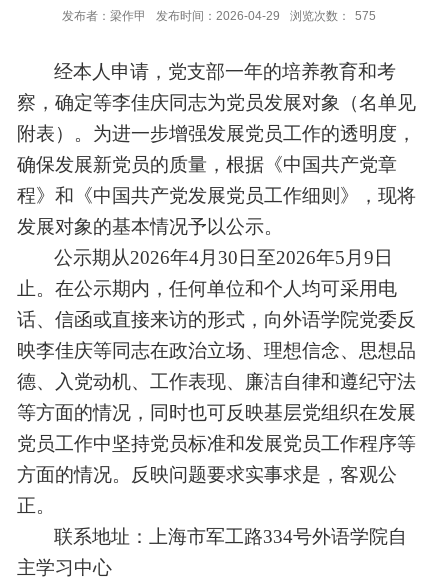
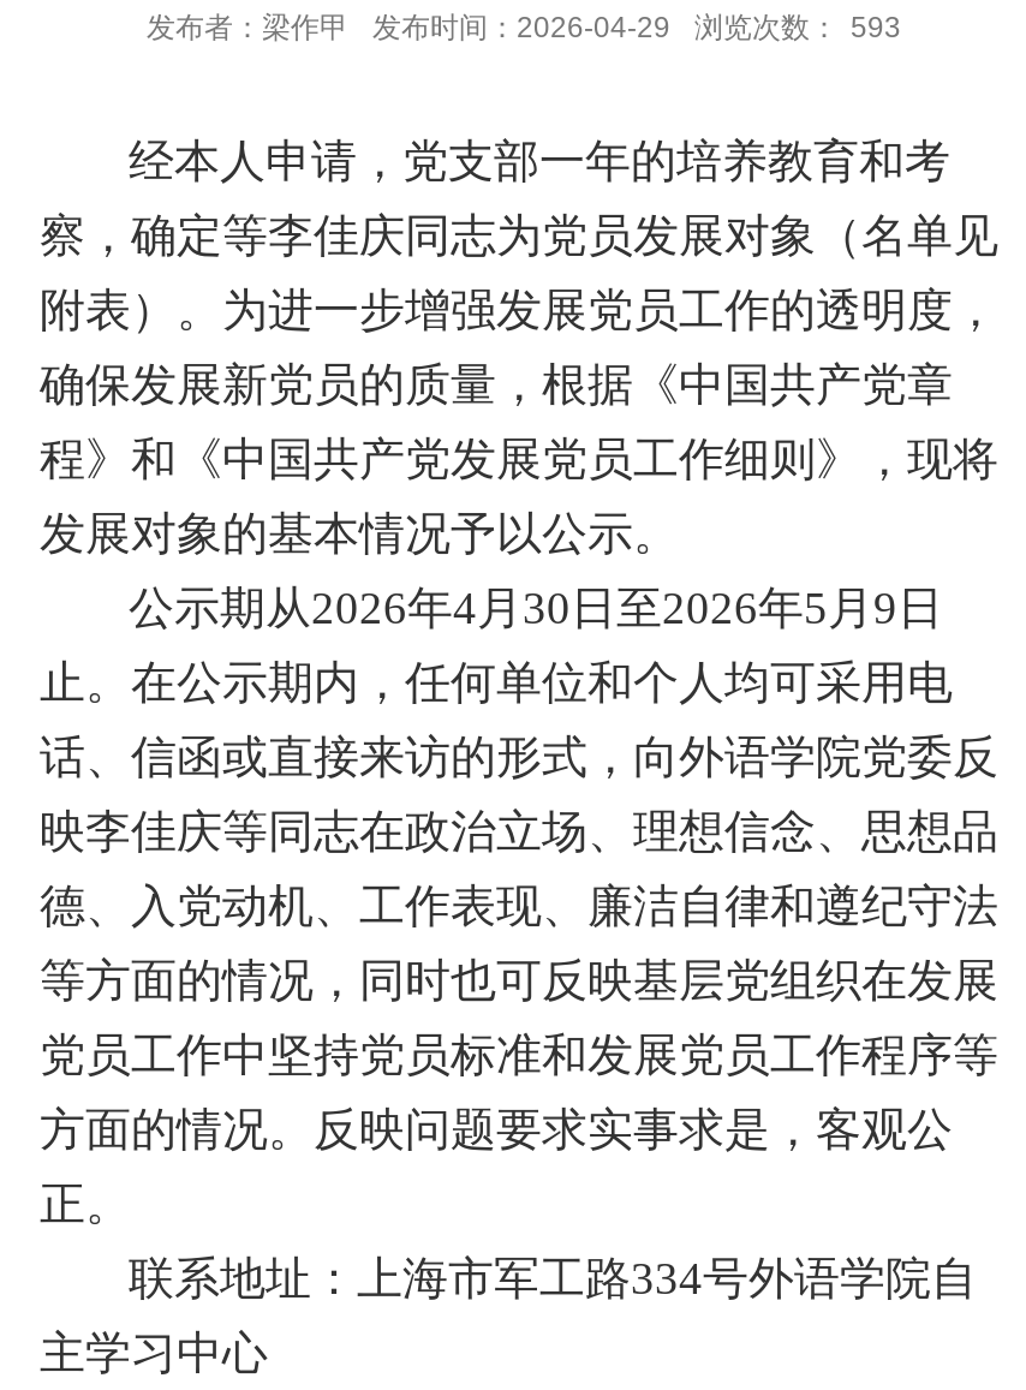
- 发布者：梁作甲 发布时间：2026-04-29 浏览次数： 575
+ 发布者：梁作甲 发布时间：2026-04-29 浏览次数： 593
